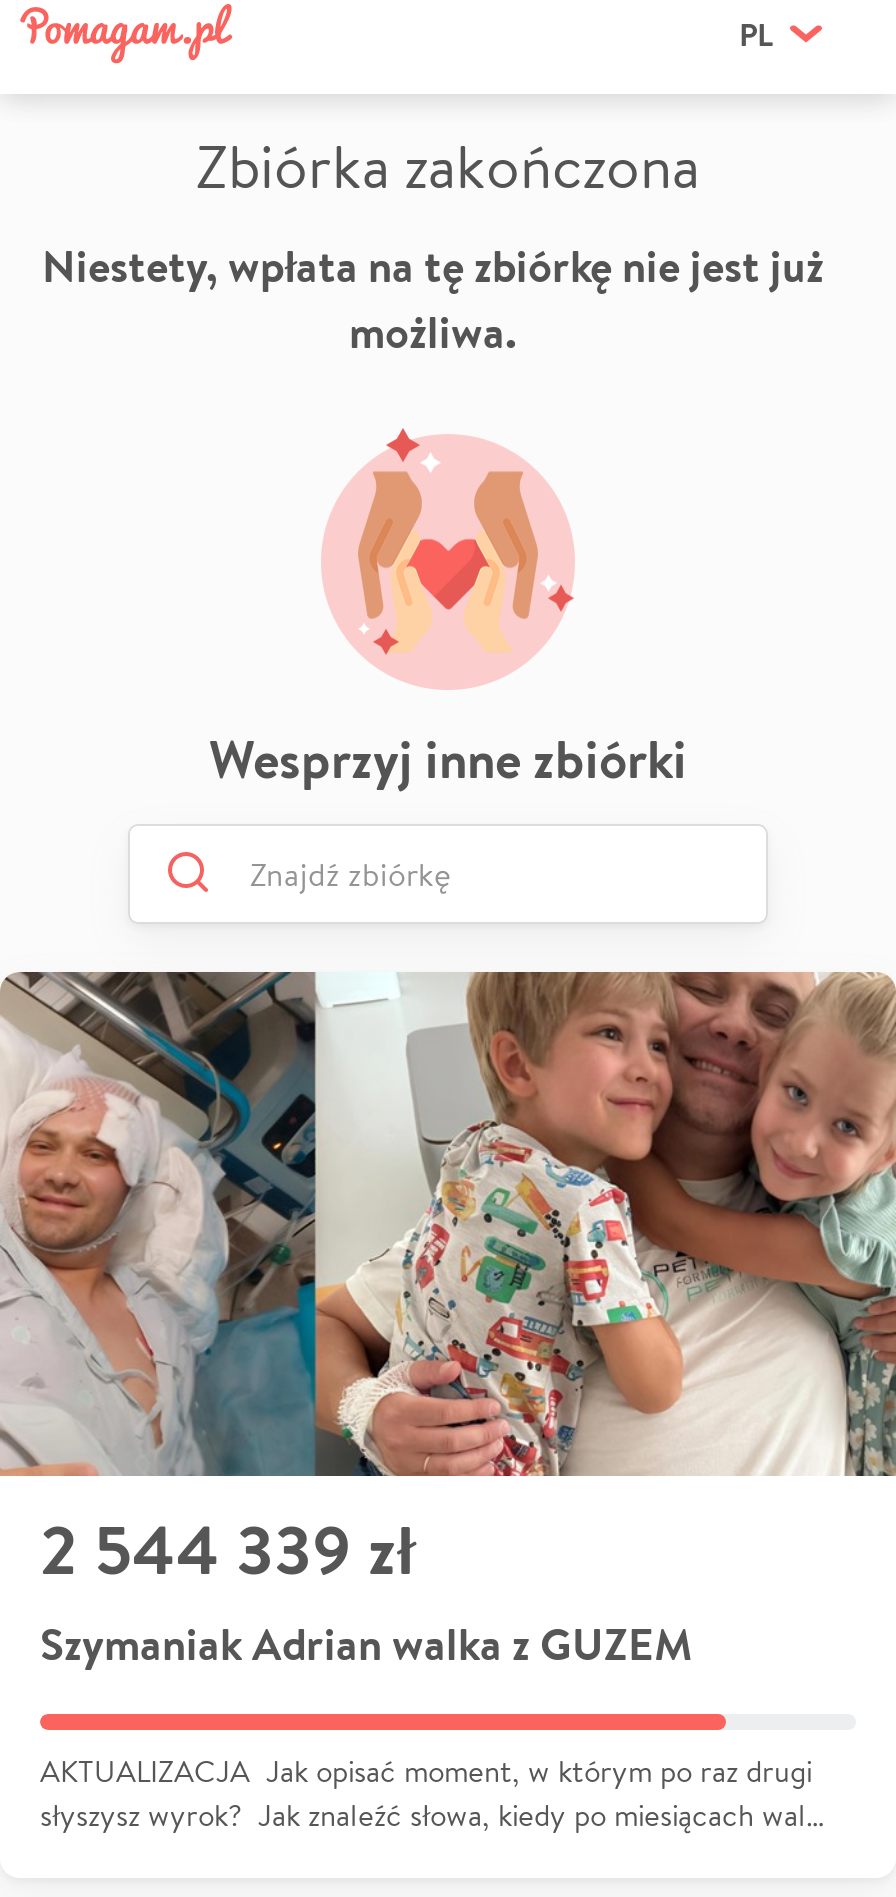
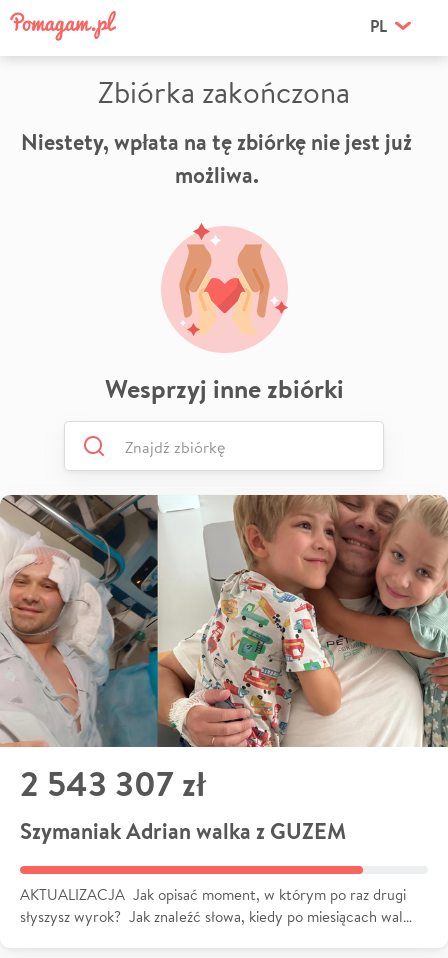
- 2 544 339 zł
+ 2 543 307 zł
